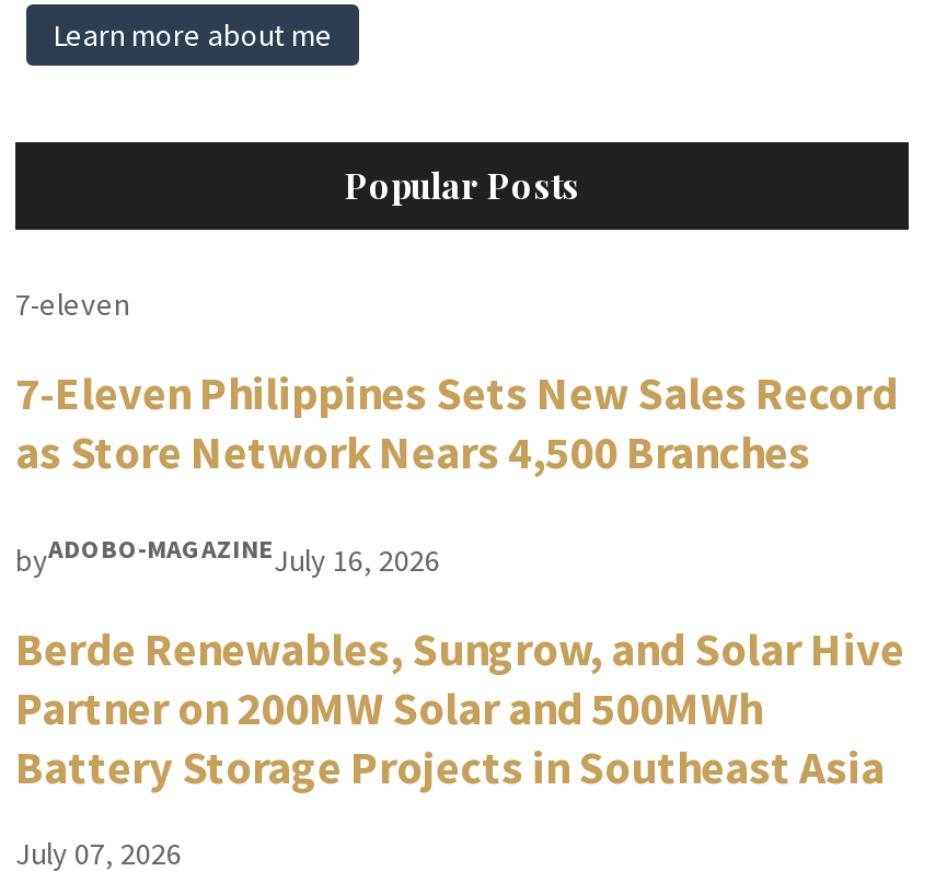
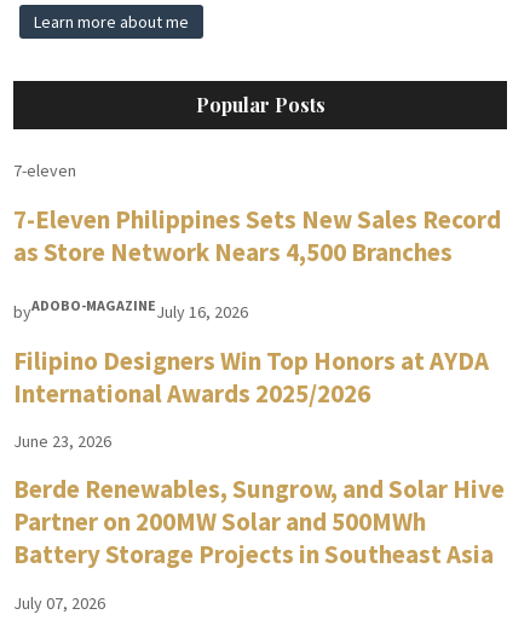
+ Filipino Designers Win Top Honors at AYDA
+ International Awards 2025/2026
+ June 23, 2026
